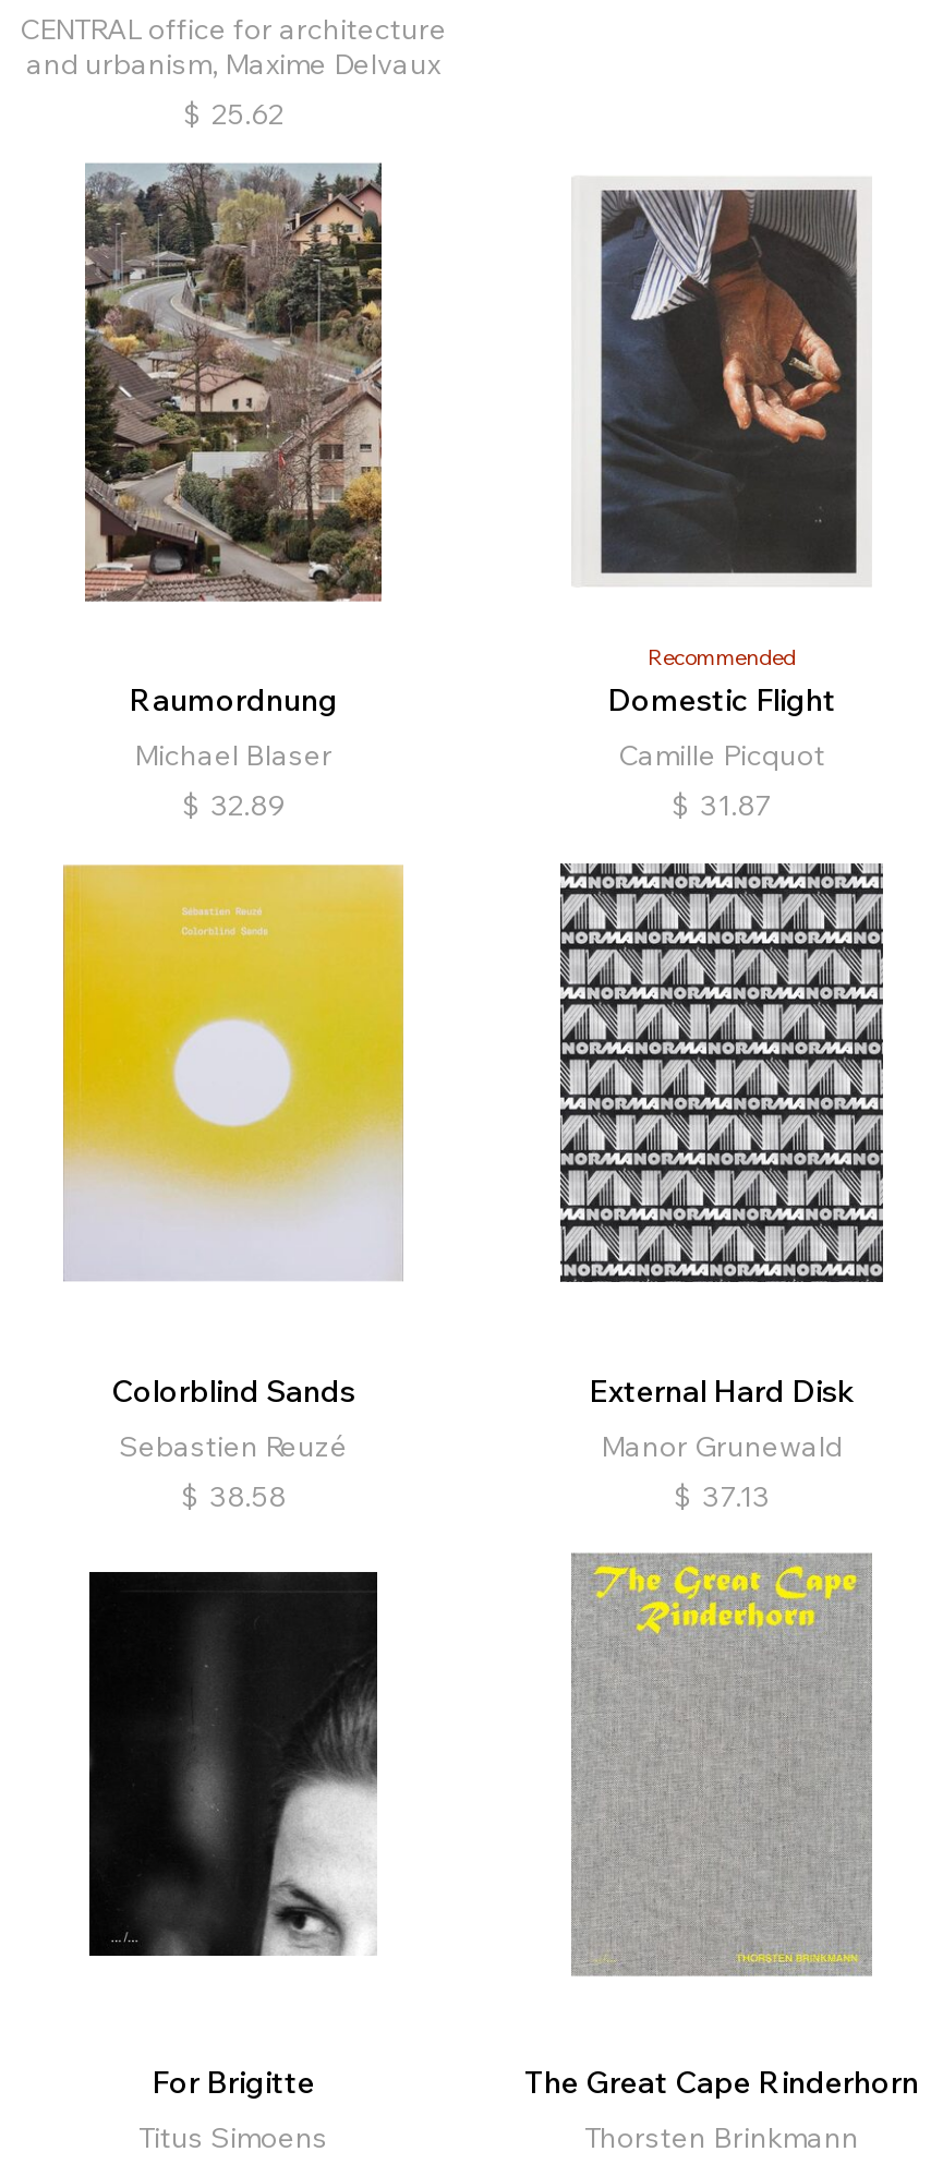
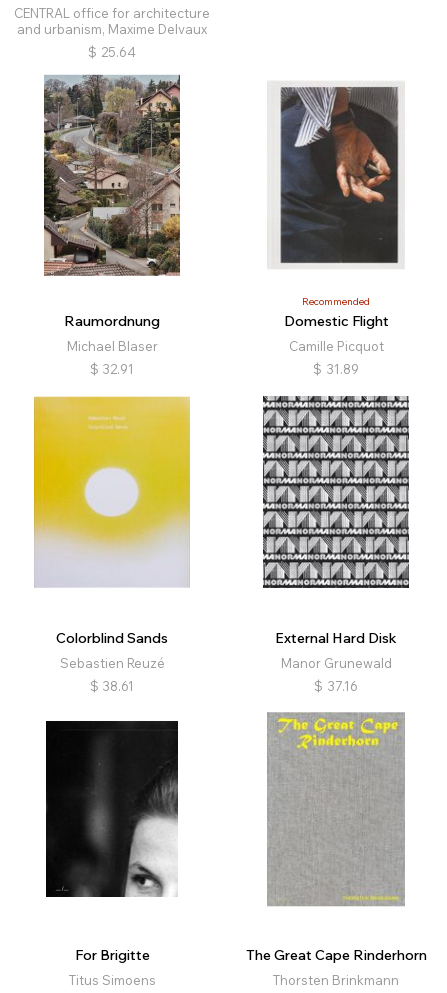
- $ 25.62
+ $ 25.64

- $ 32.89
+ $ 32.91

- $ 31.87
+ $ 31.89

- $ 38.58
+ $ 38.61

- $ 37.13
+ $ 37.16
